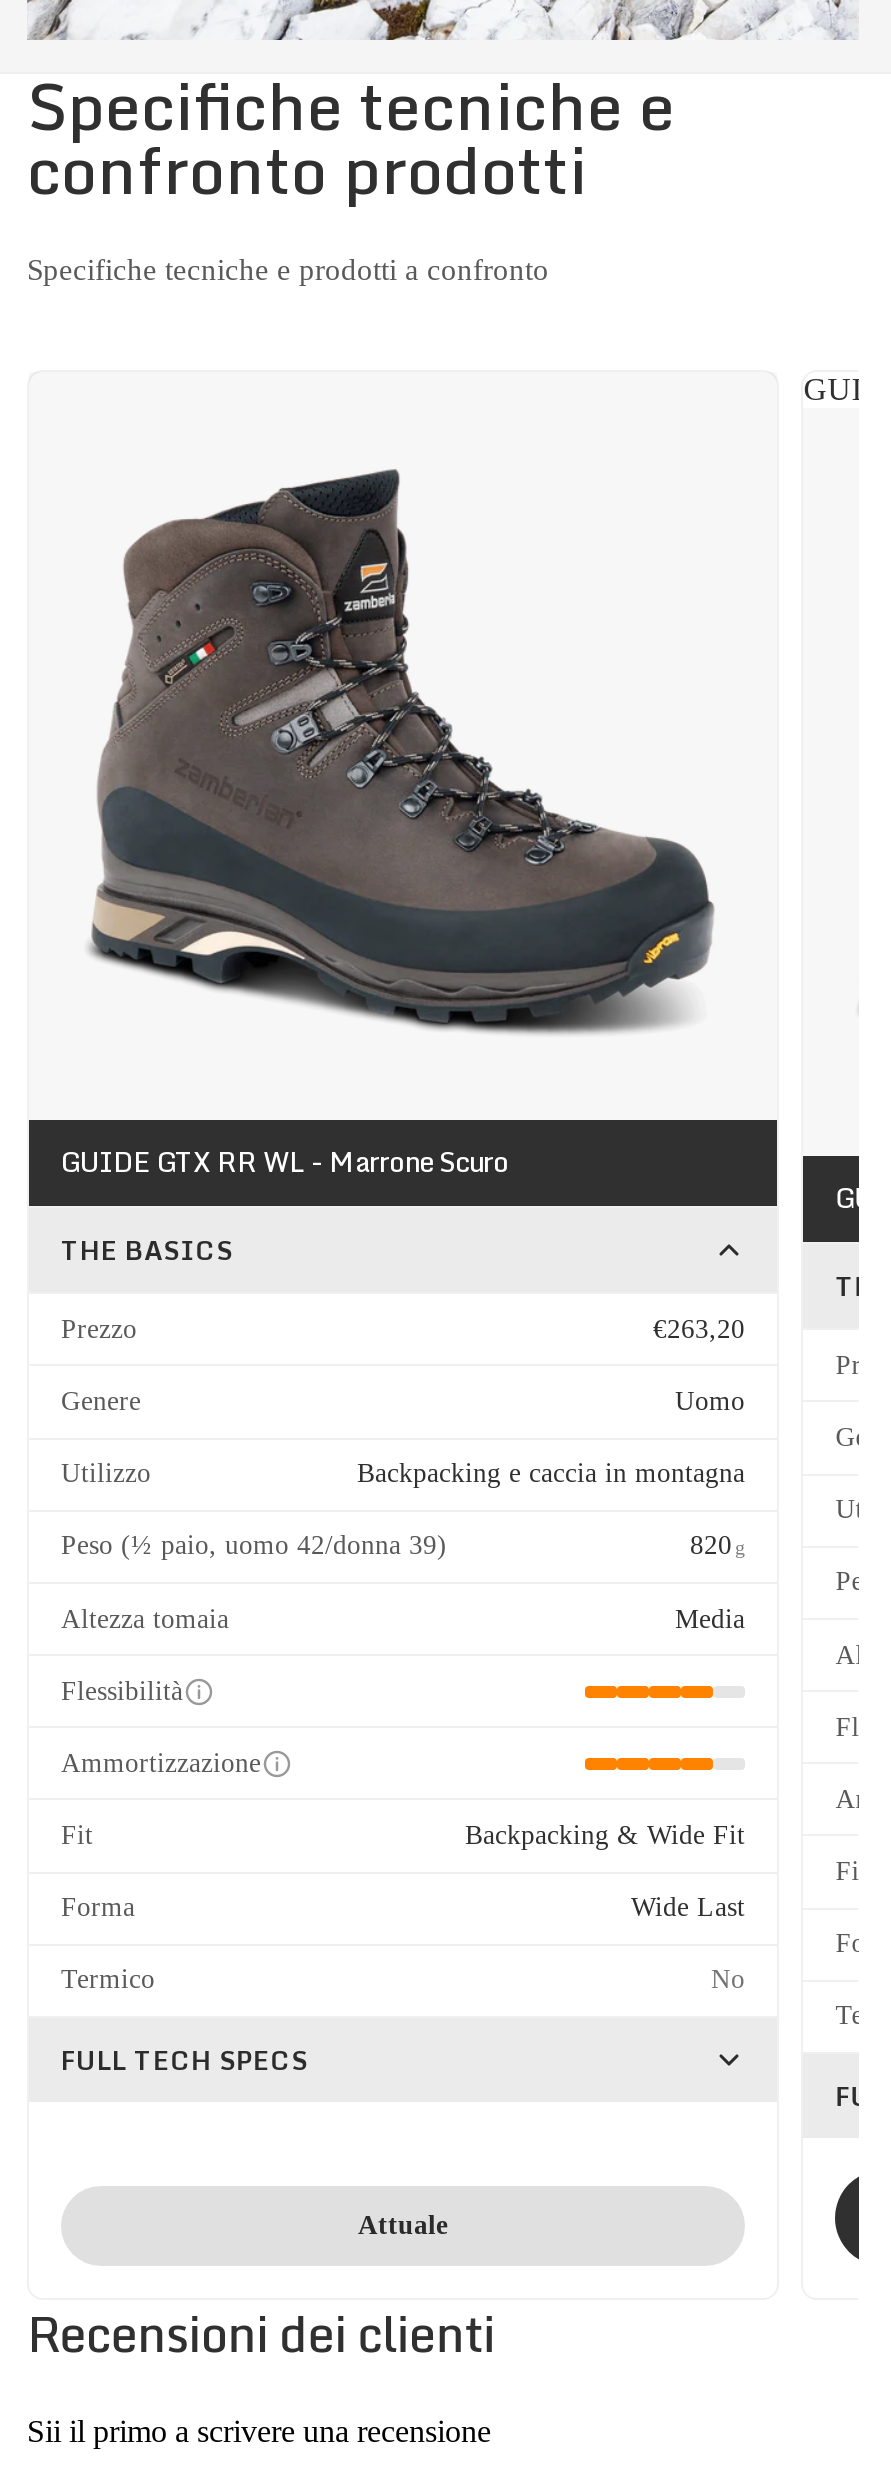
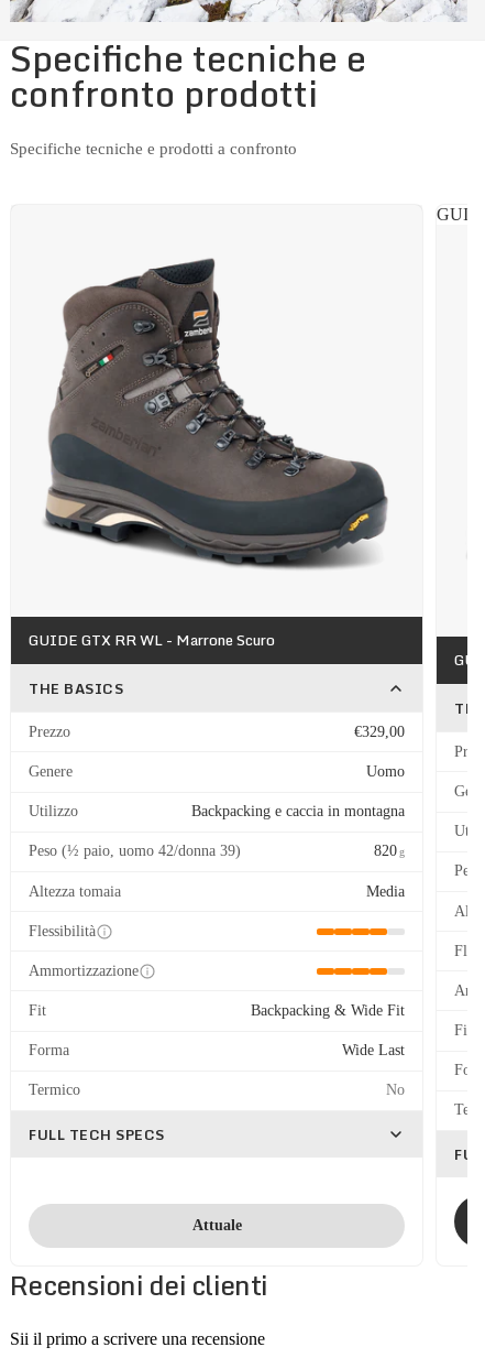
- €263,20
+ €329,00
